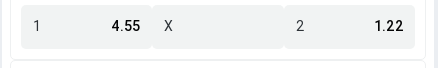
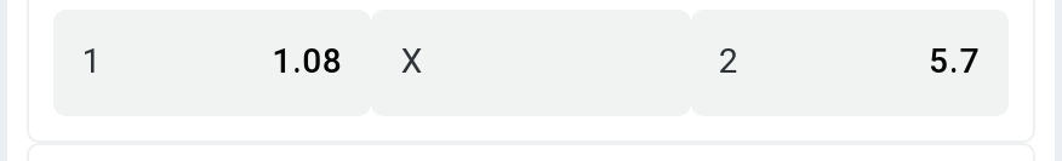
- 4.55 X
+ 1.08 X

- 1.22
+ 5.7
